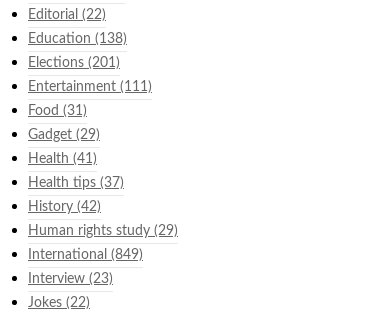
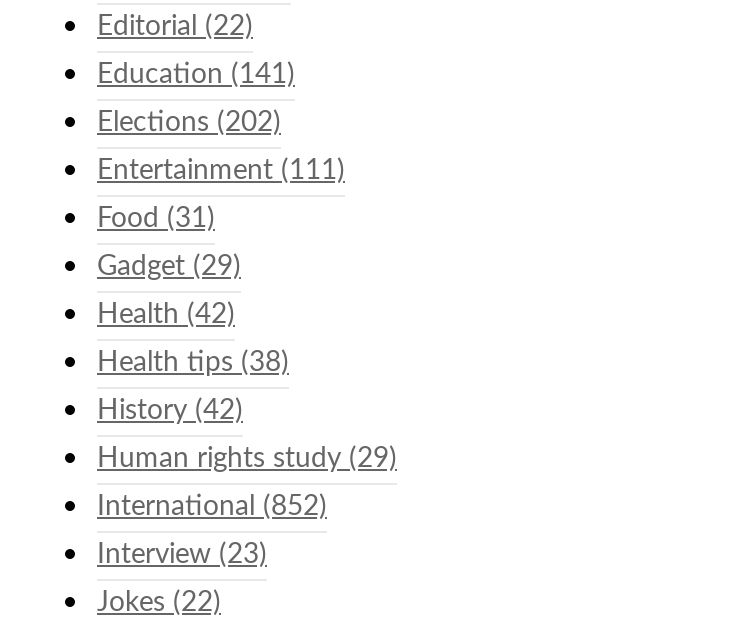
- Education (138)
+ Education (141)

- Elections (201)
+ Elections (202)

- Health (41)
+ Health (42)

- Health tips (37)
+ Health tips (38)

- International (849)
+ International (852)
